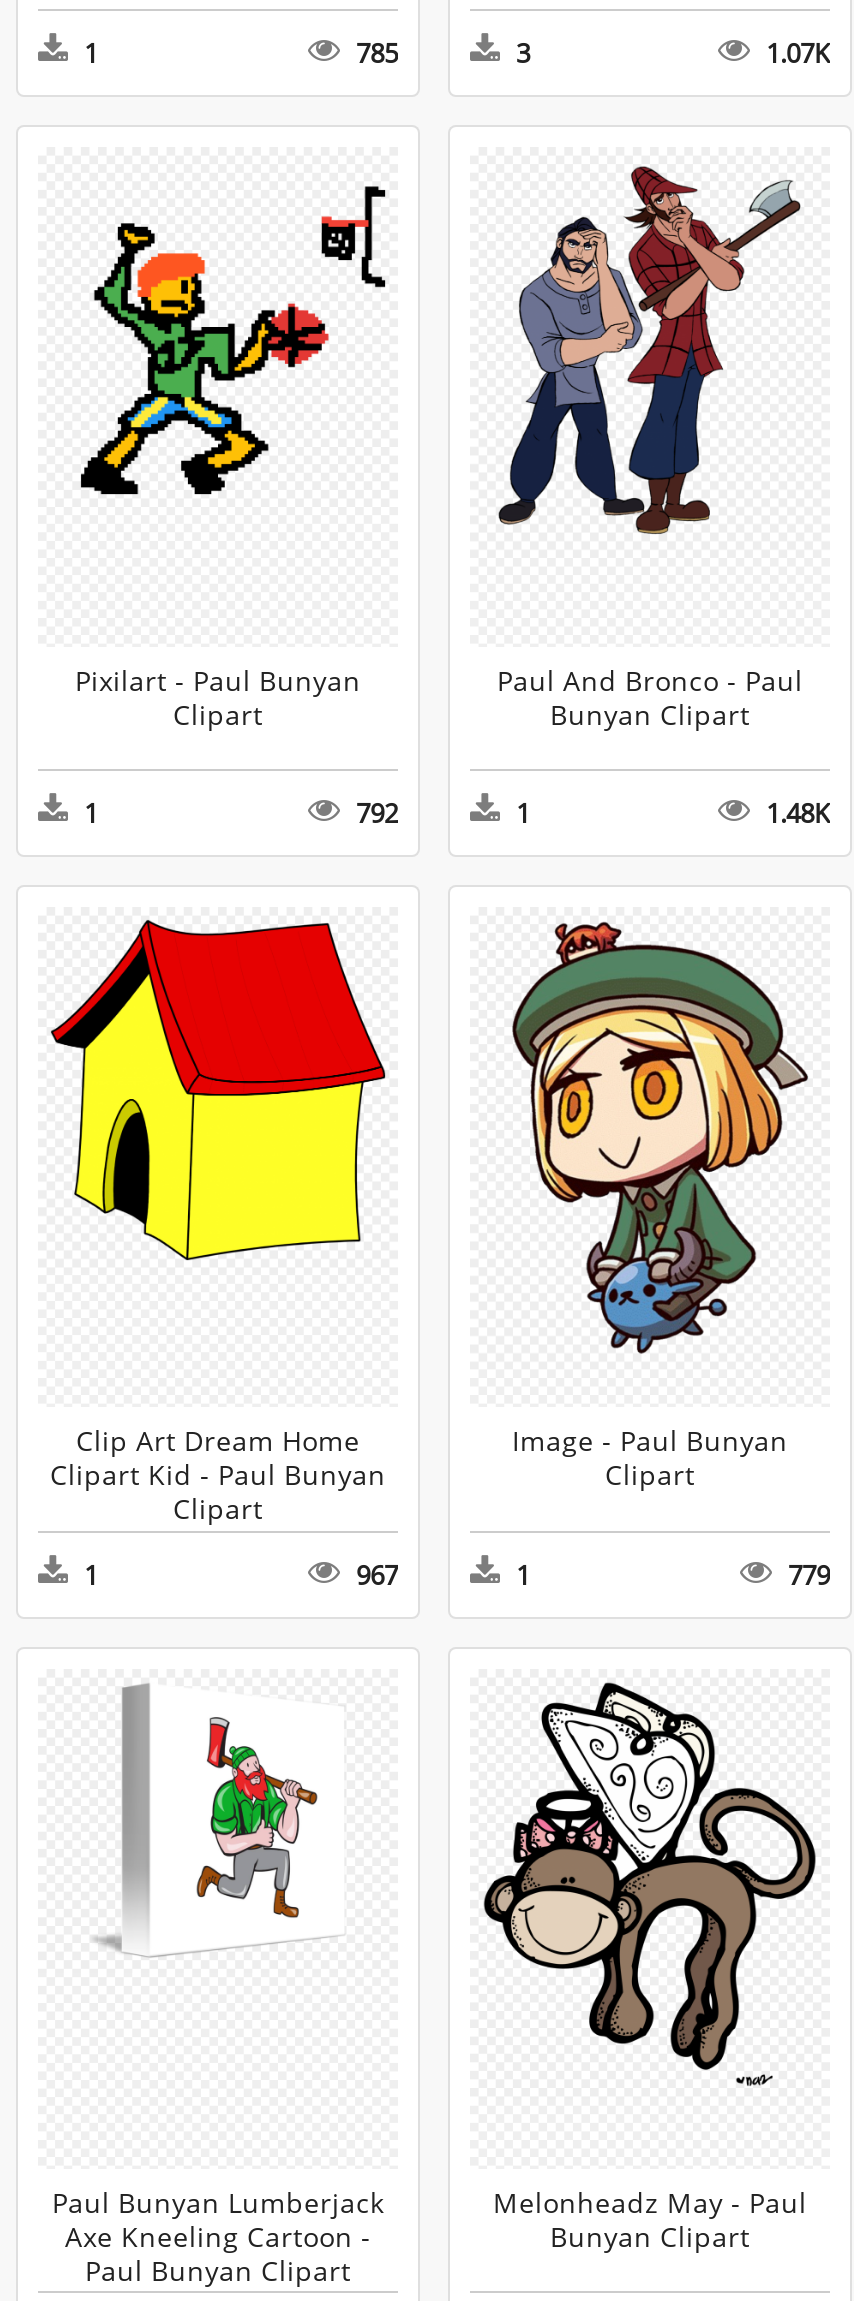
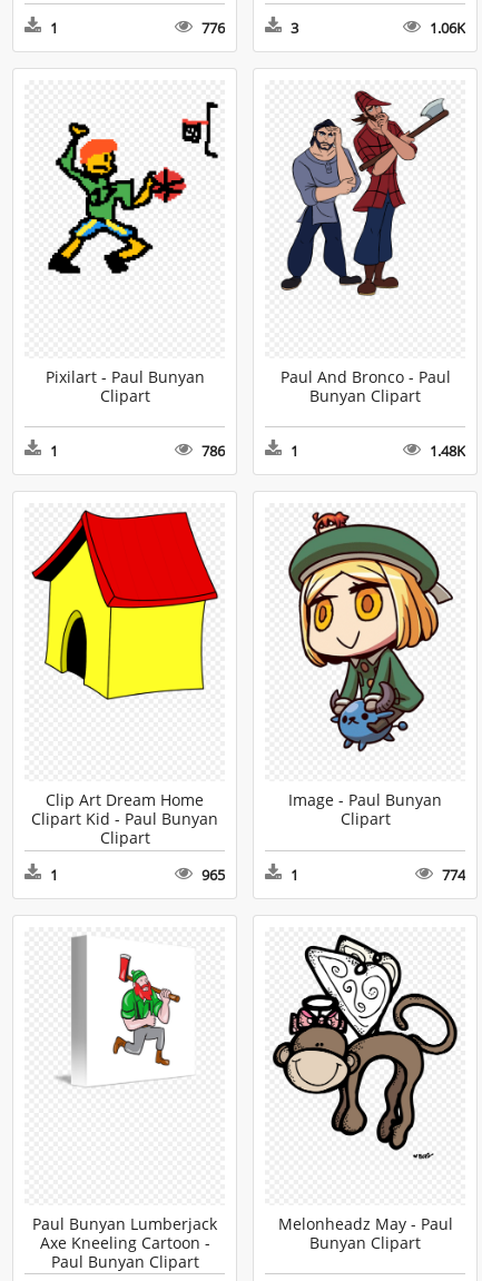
- 785
+ 776

- 1.07K
+ 1.06K

- 792
+ 786

- 967
+ 965

- 779
+ 774
